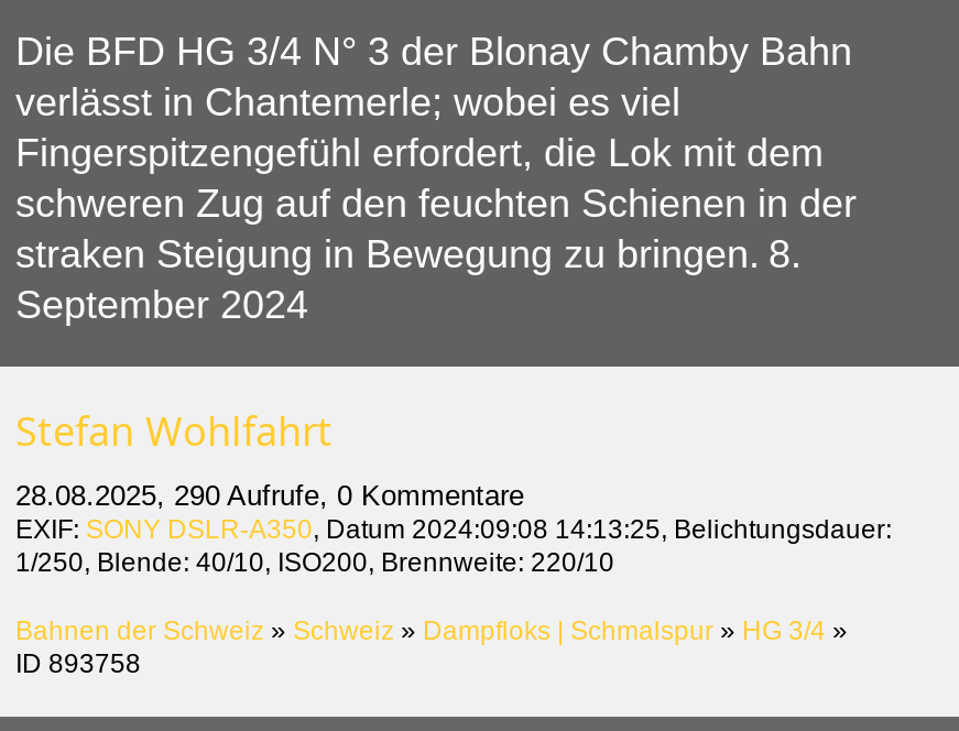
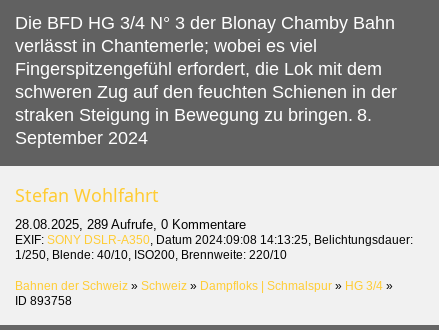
- 28.08.2025, 290 Aufrufe, 0 Kommentare
+ 28.08.2025, 289 Aufrufe, 0 Kommentare
